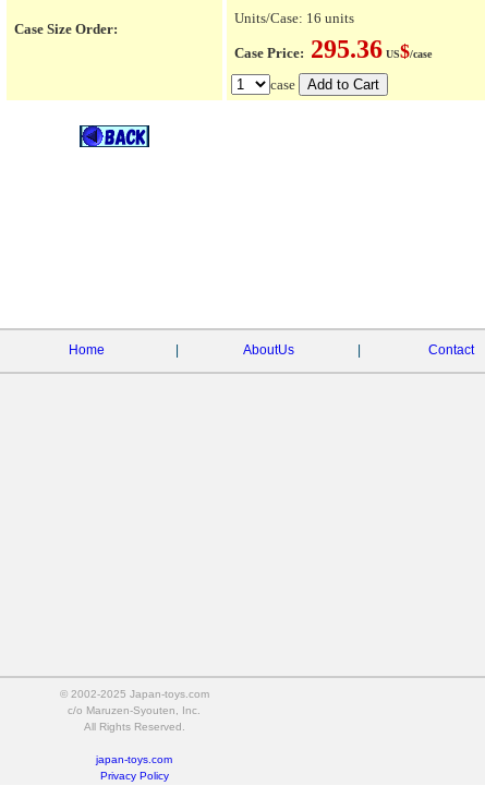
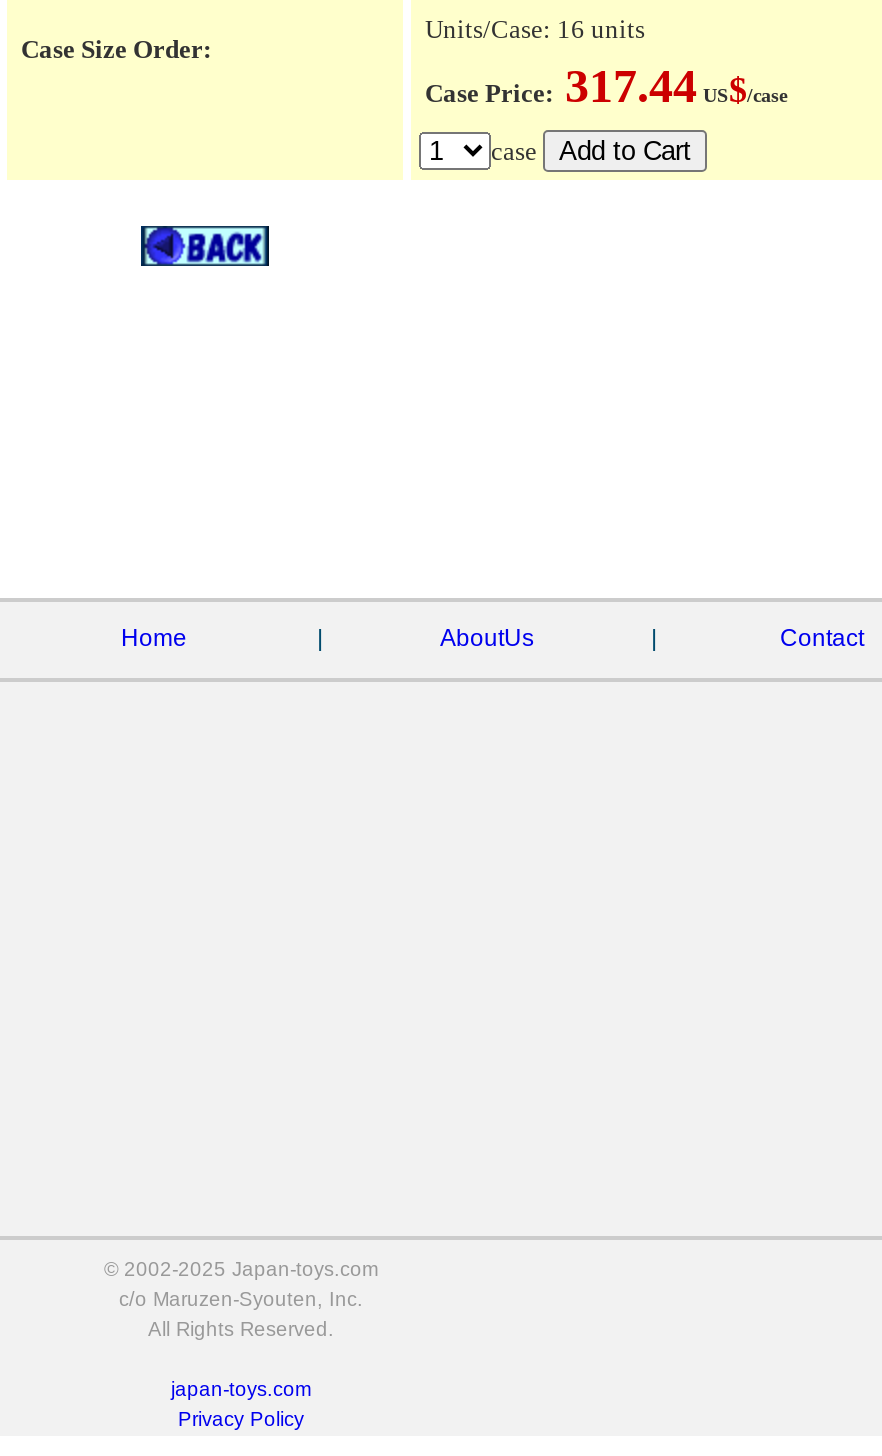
- Case Price: 295.36 US$/case
+ Case Price: 317.44 US$/case
